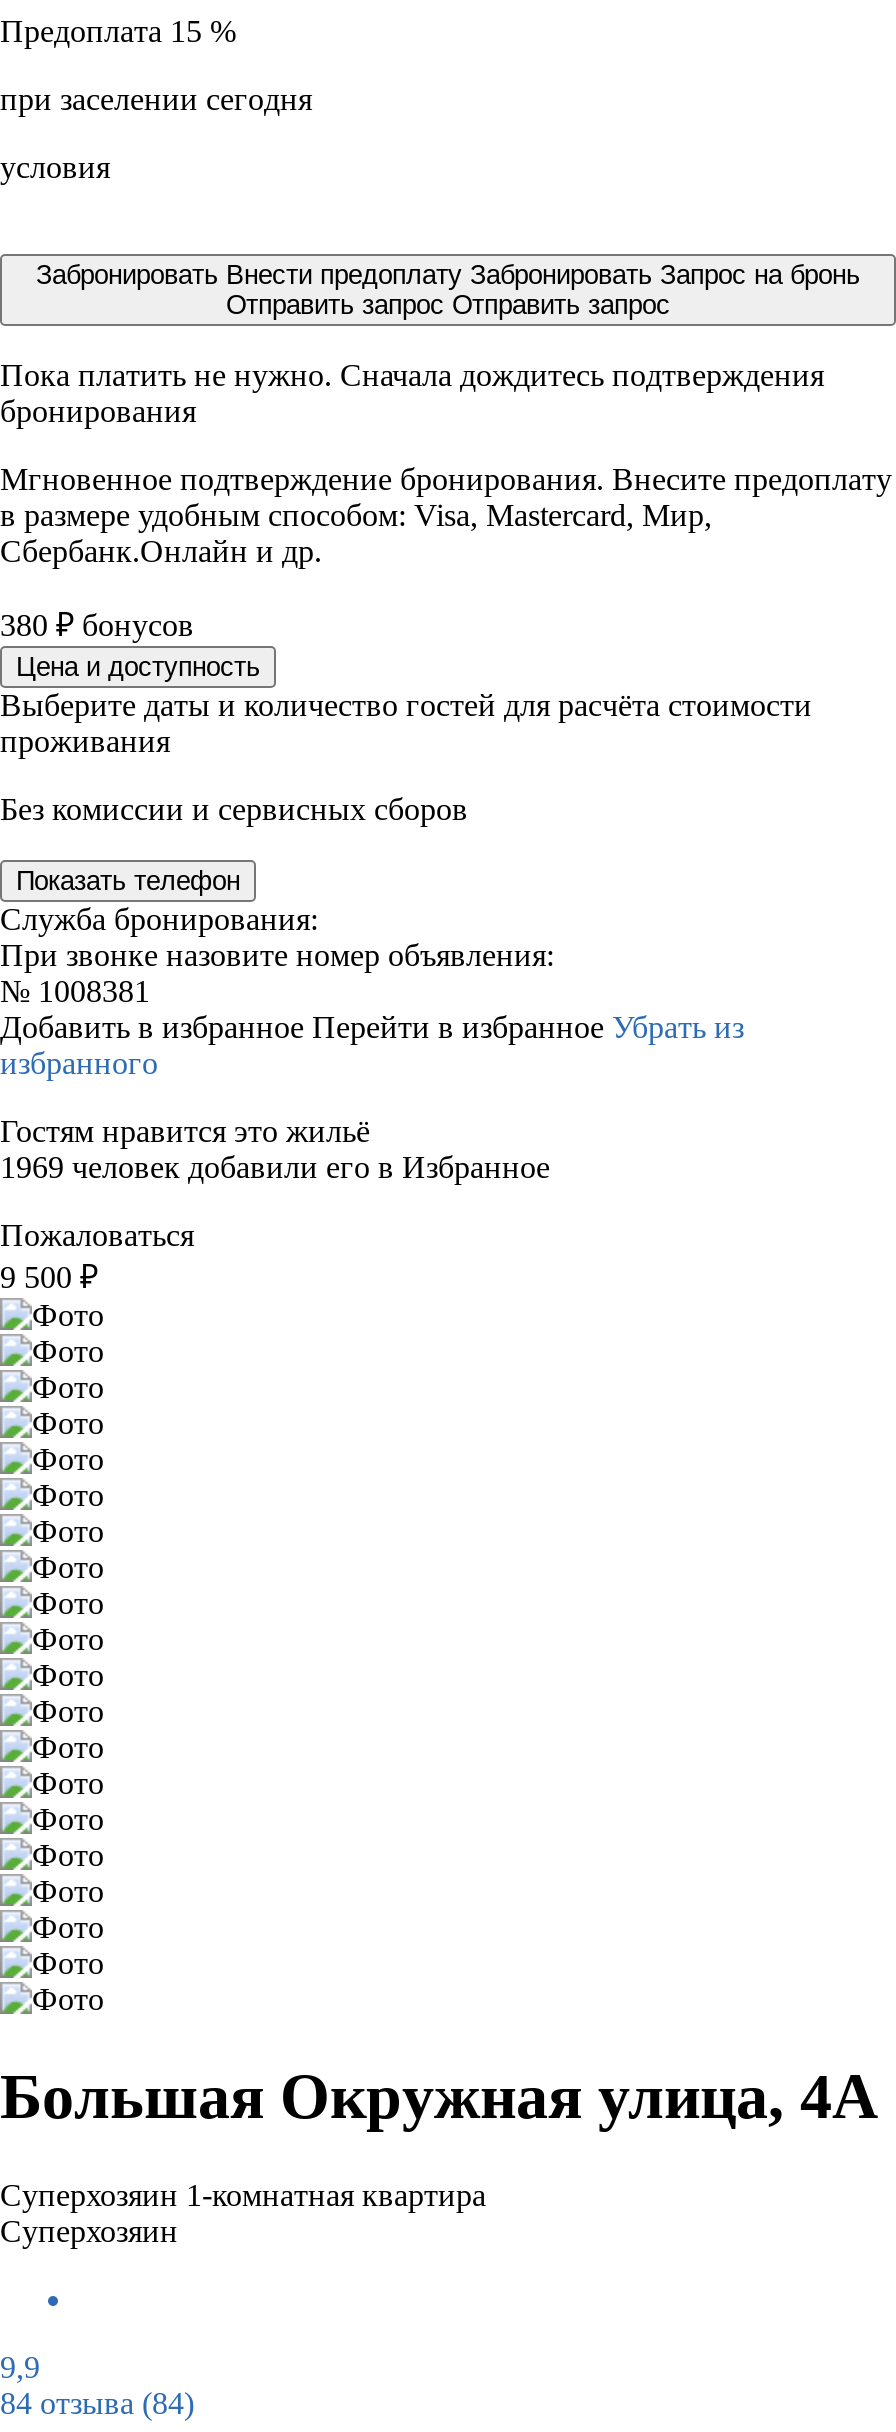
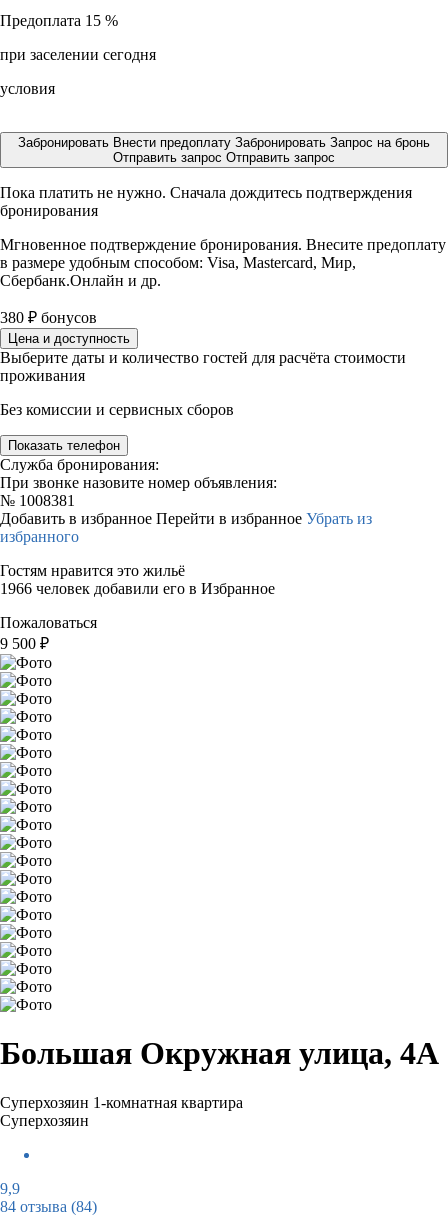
- 1969 человек добавили его в Избранное
+ 1966 человек добавили его в Избранное
